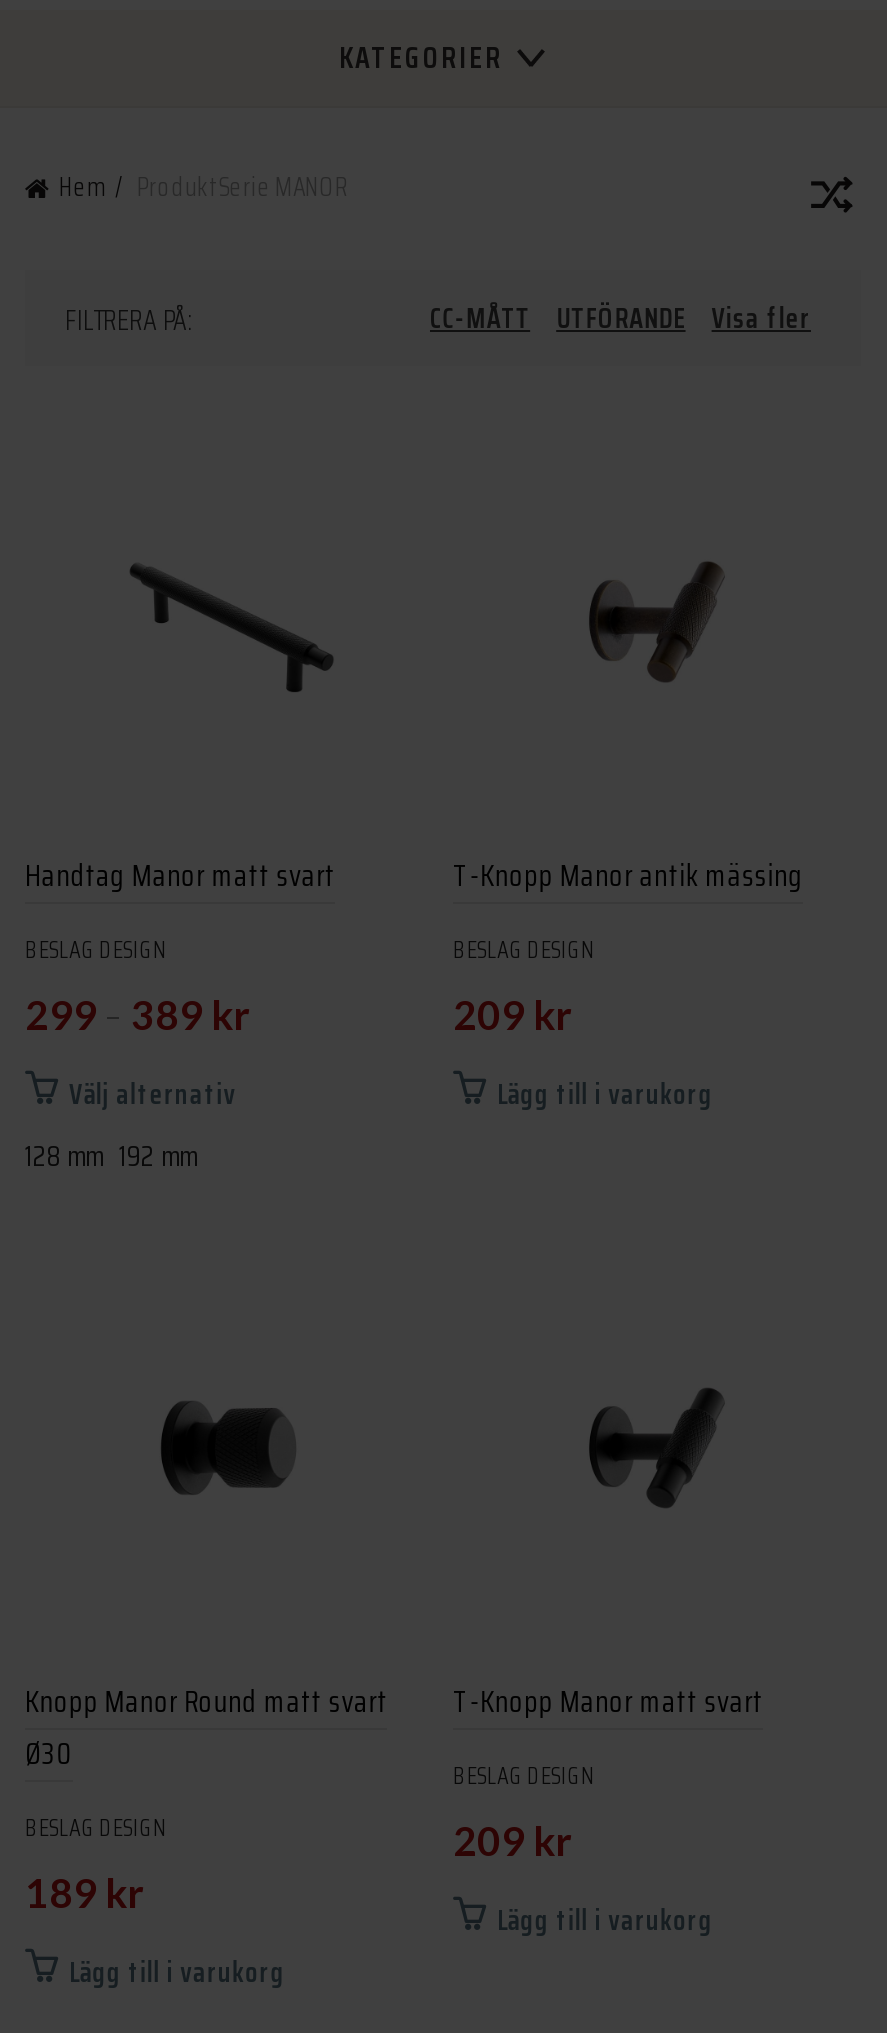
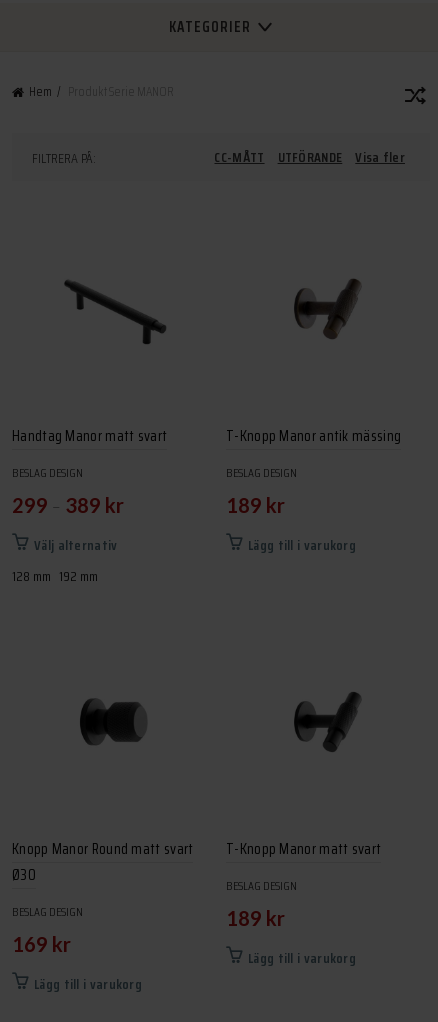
- 209 kr
+ 189 kr

- 209 kr
+ 189 kr

- 189 kr
+ 169 kr
